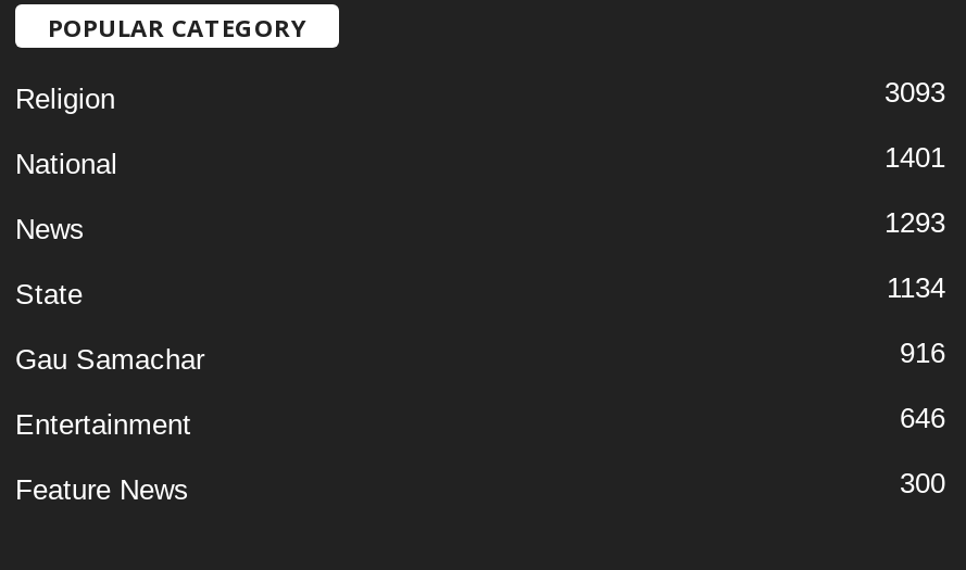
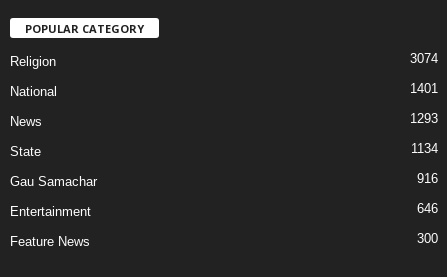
- 3093
+ 3074
